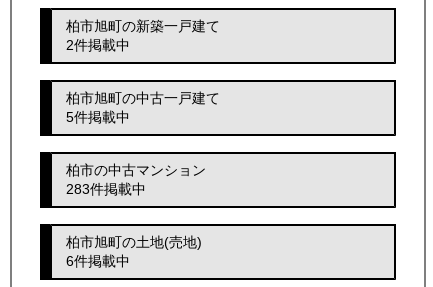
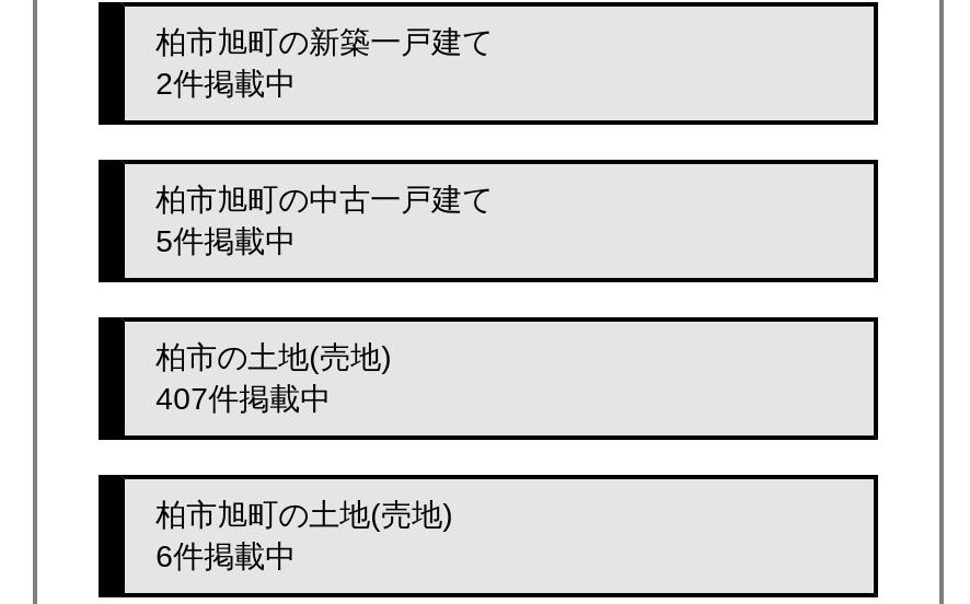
- 柏市の中古マンション
- 283件掲載中
+ 柏市の土地(売地)
+ 407件掲載中
